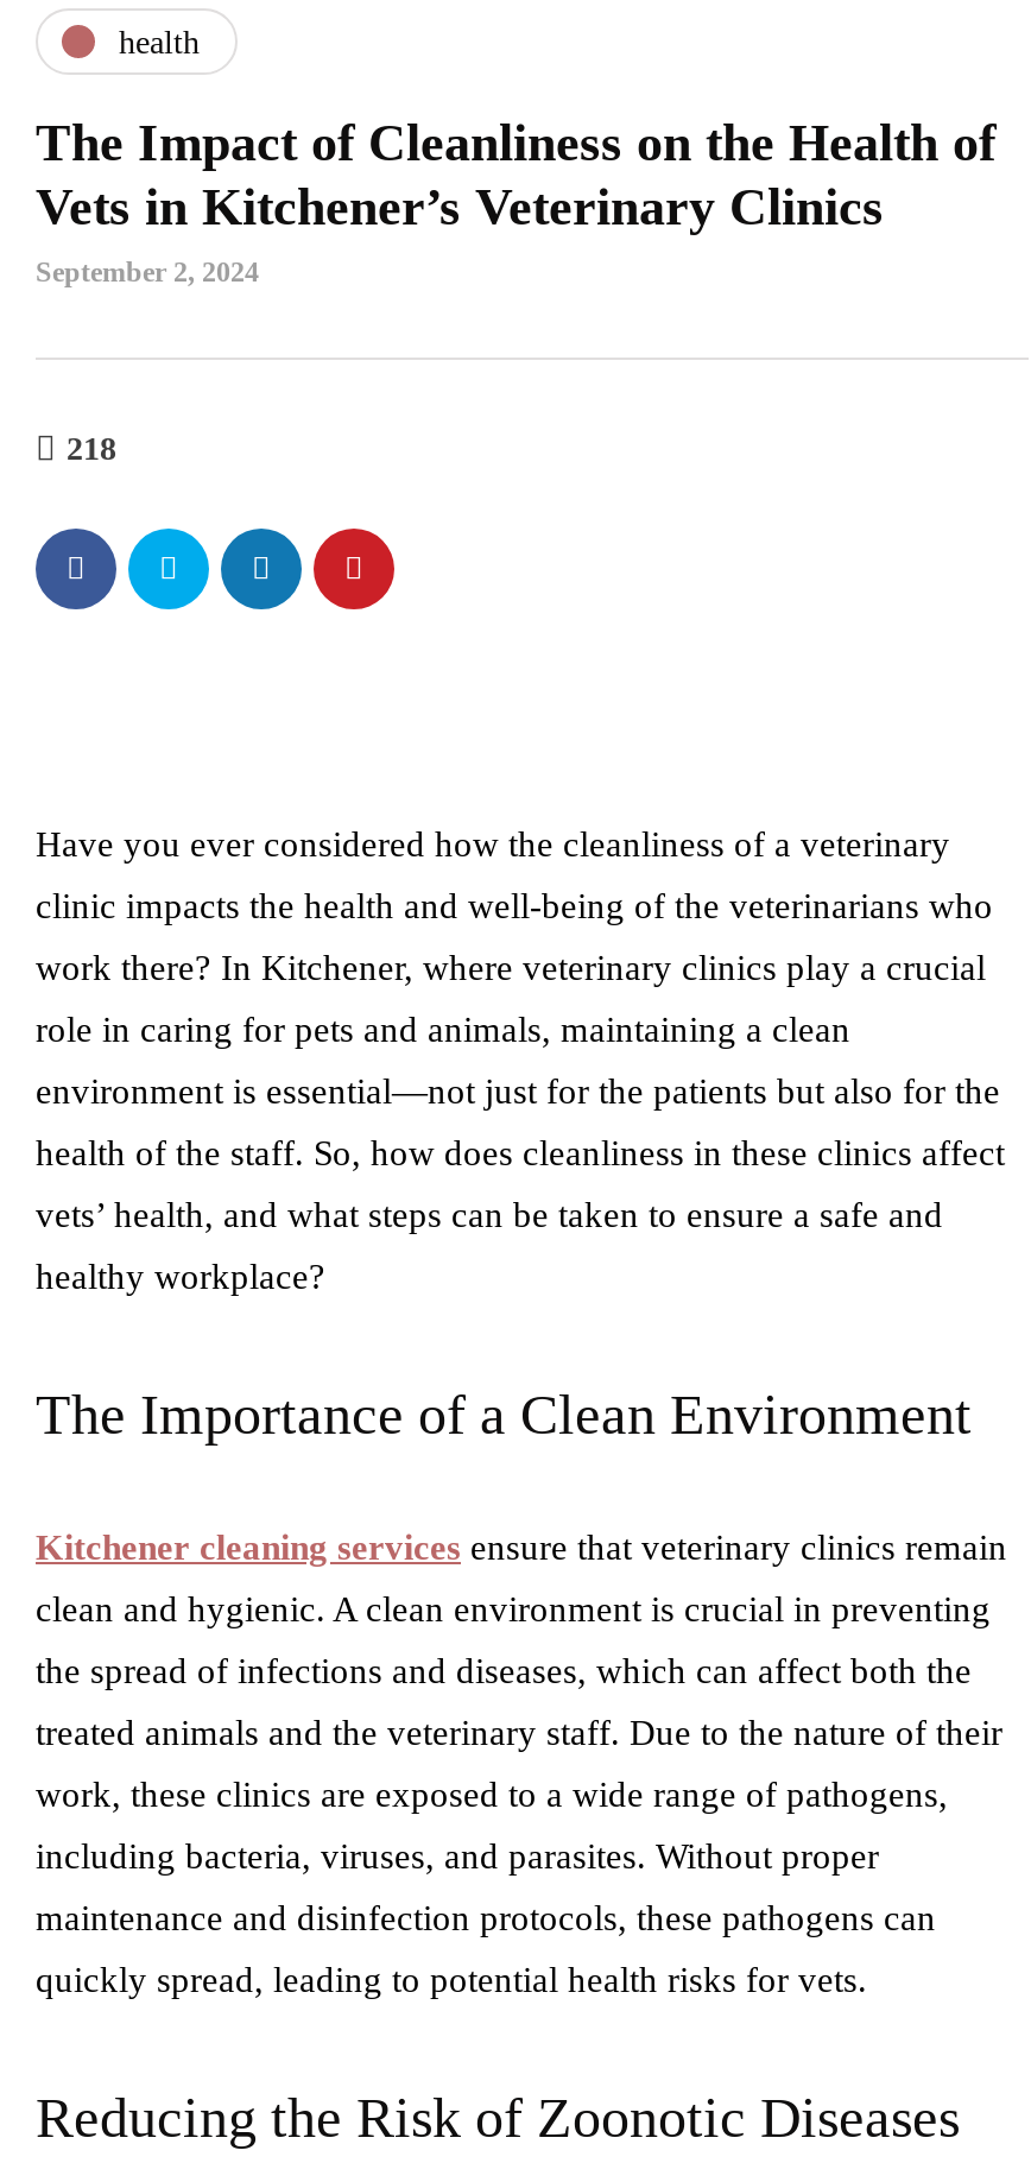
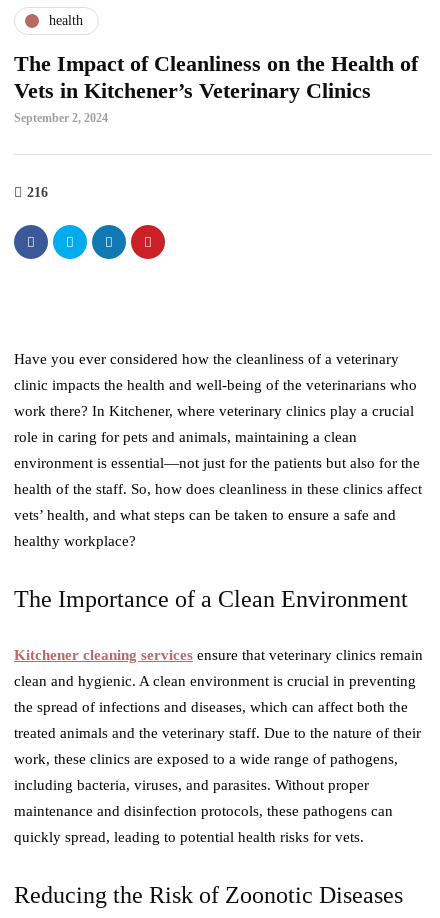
- 218
+ 216
